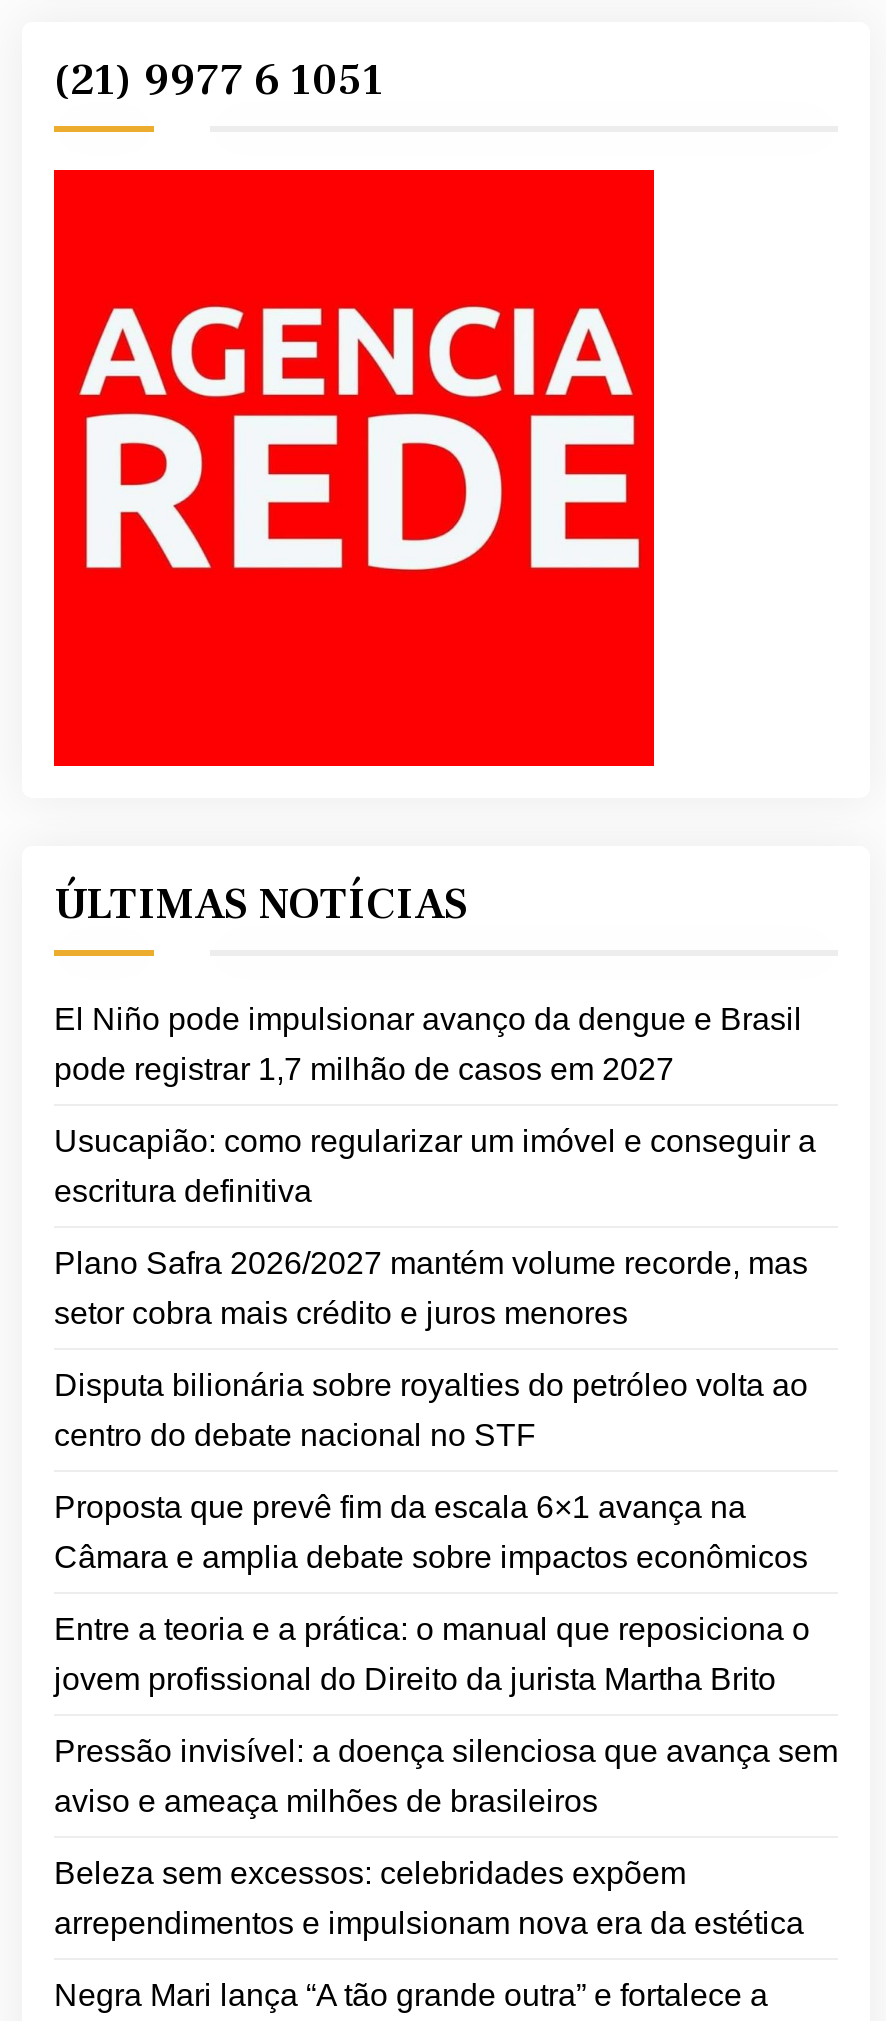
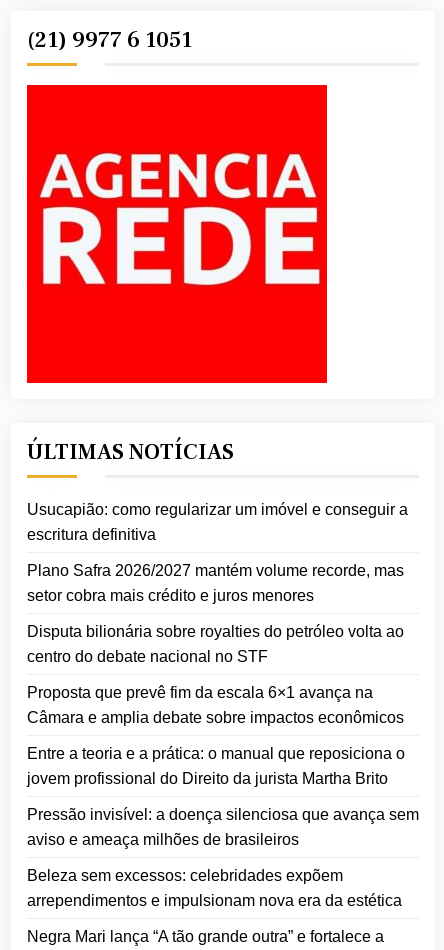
- El Niño pode impulsionar avanço da dengue e Brasil
- pode registrar 1,7 milhão de casos em 2027
